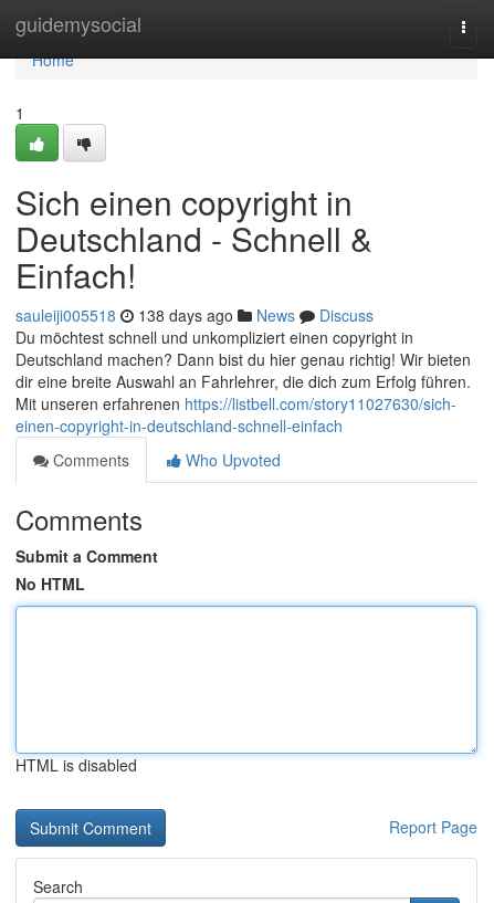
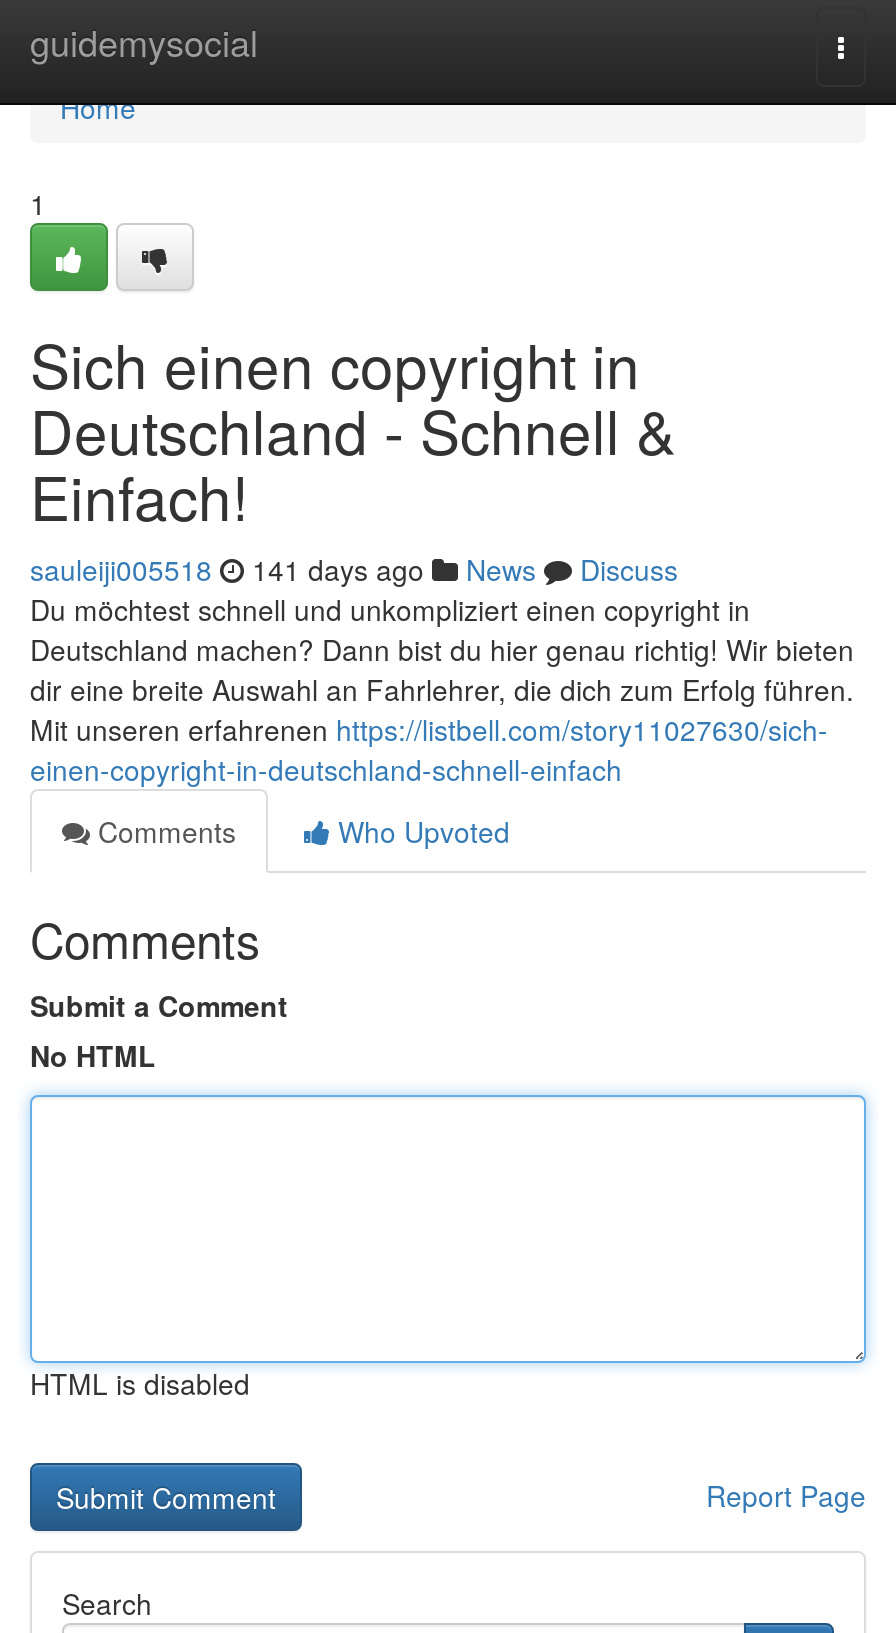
- sauleiji005518 138 days ago News Discuss
+ sauleiji005518 141 days ago News Discuss
